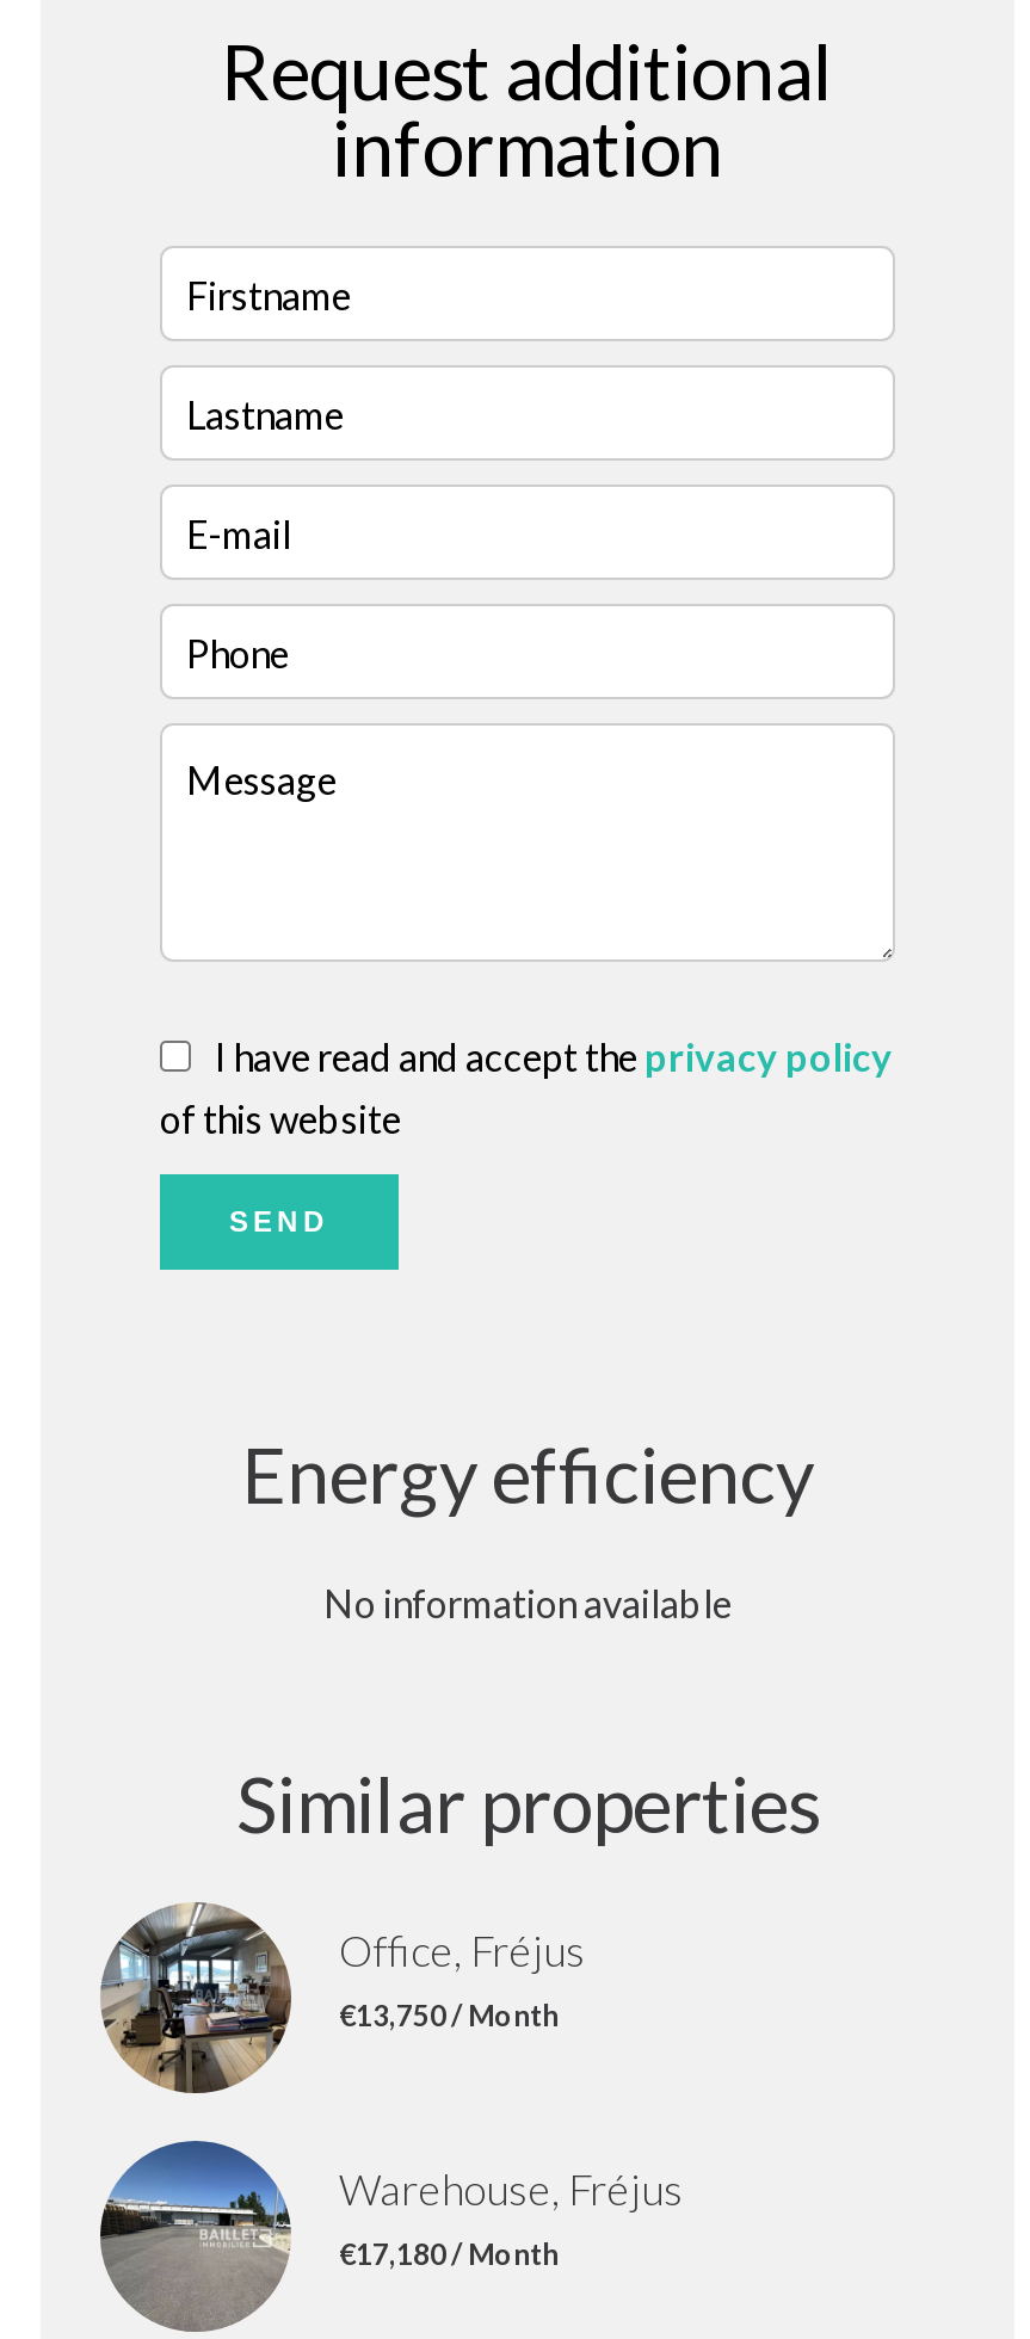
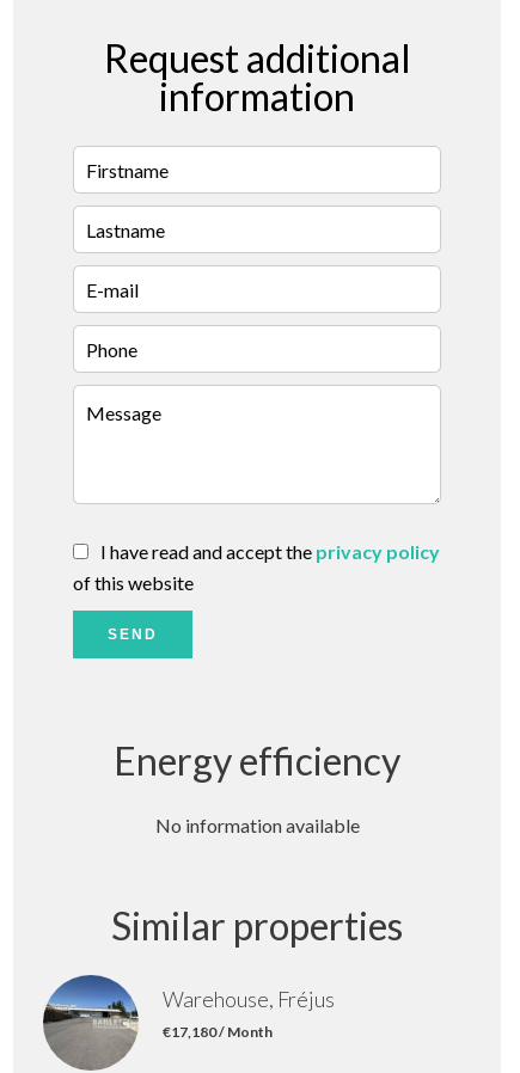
- [image]
- Office, Fréjus
- €13,750 / Month
